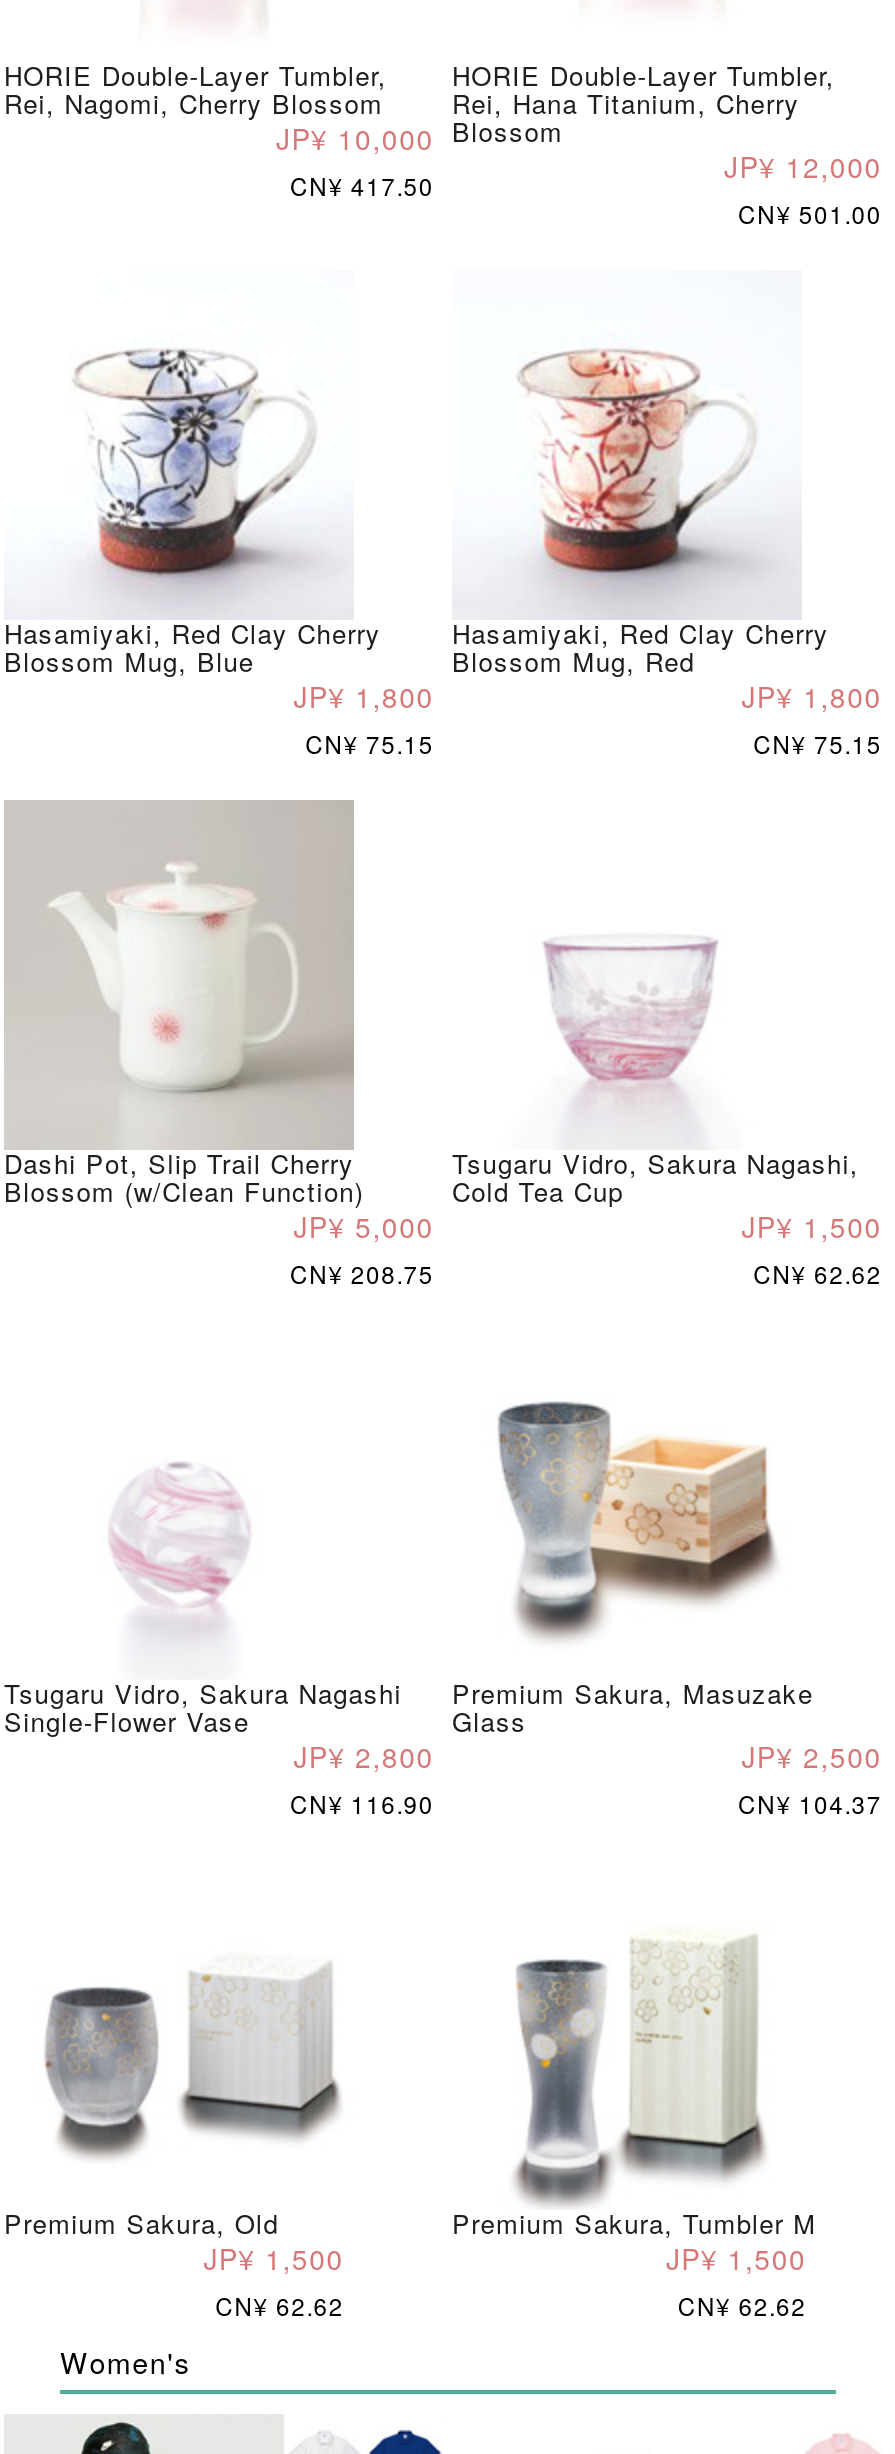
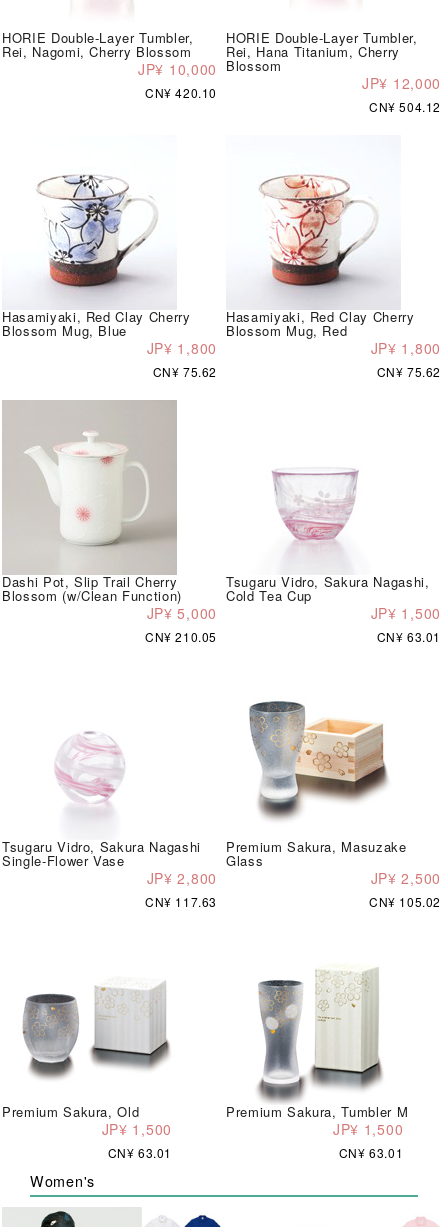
- CN¥ 417.50
+ CN¥ 420.10

- CN¥ 501.00
+ CN¥ 504.12

- CN¥ 75.15
+ CN¥ 75.62

- CN¥ 75.15
+ CN¥ 75.62

- CN¥ 208.75
+ CN¥ 210.05

- CN¥ 62.62
+ CN¥ 63.01

- CN¥ 116.90
+ CN¥ 117.63

- CN¥ 104.37
+ CN¥ 105.02

- CN¥ 62.62
+ CN¥ 63.01

- CN¥ 62.62
+ CN¥ 63.01
